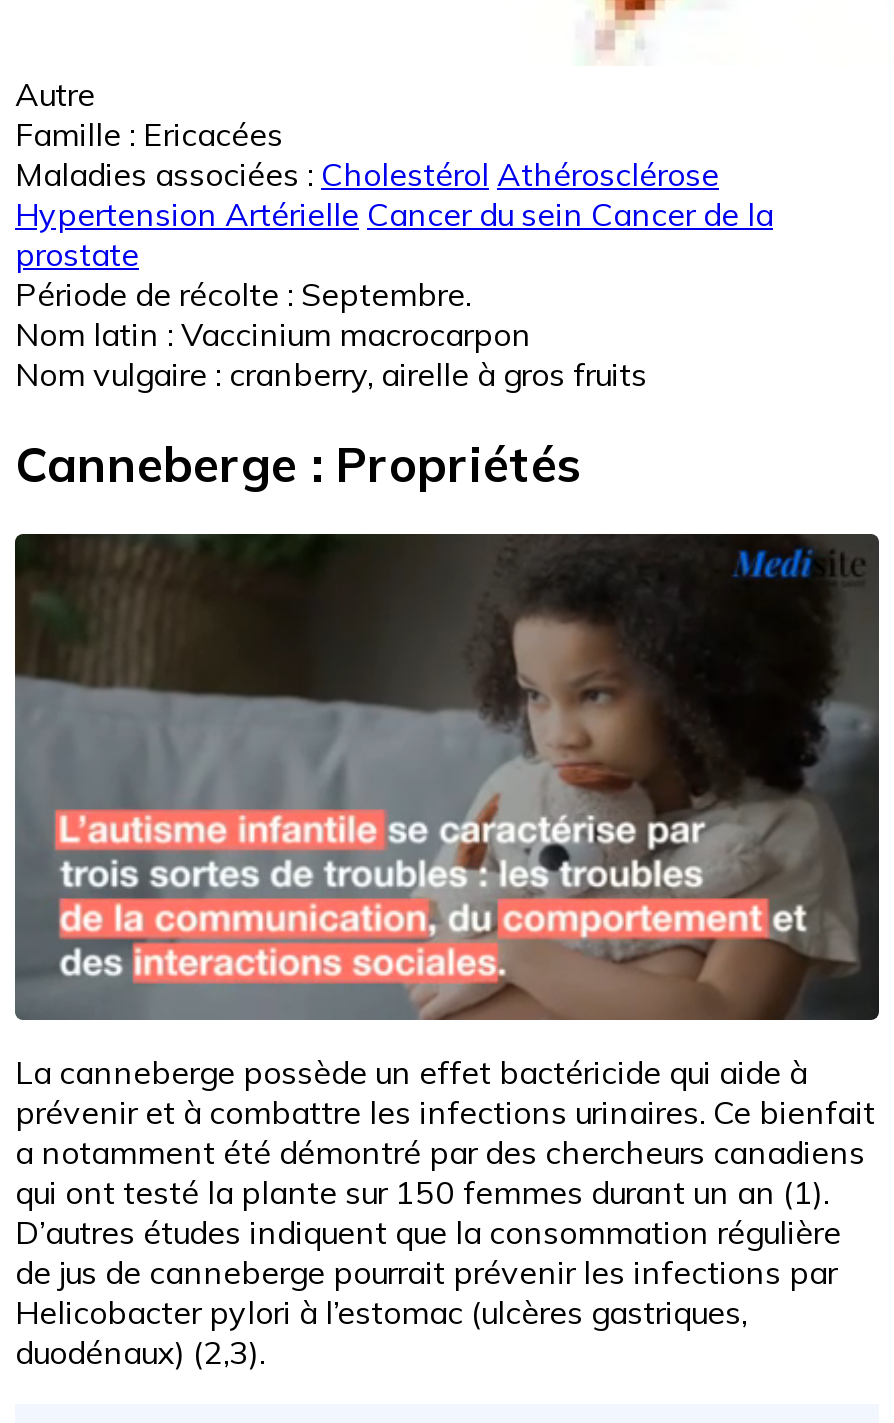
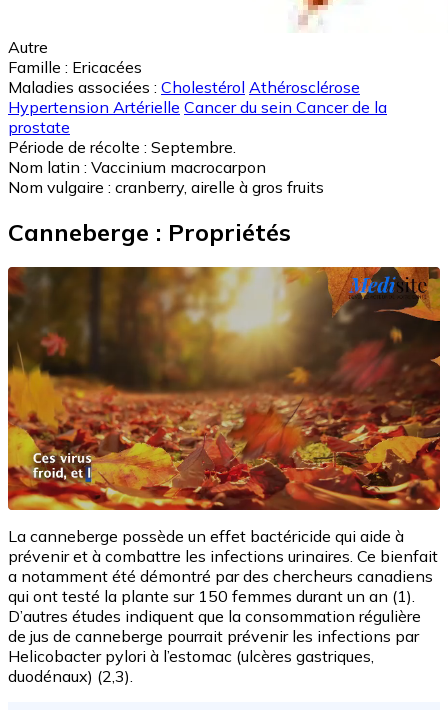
- [image]
+ [image]
